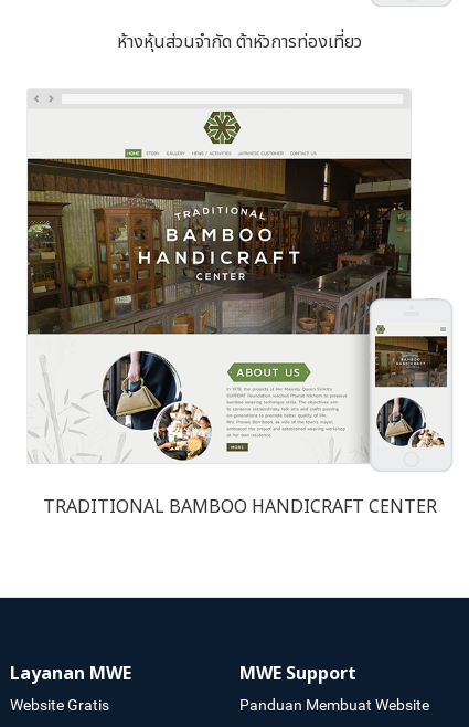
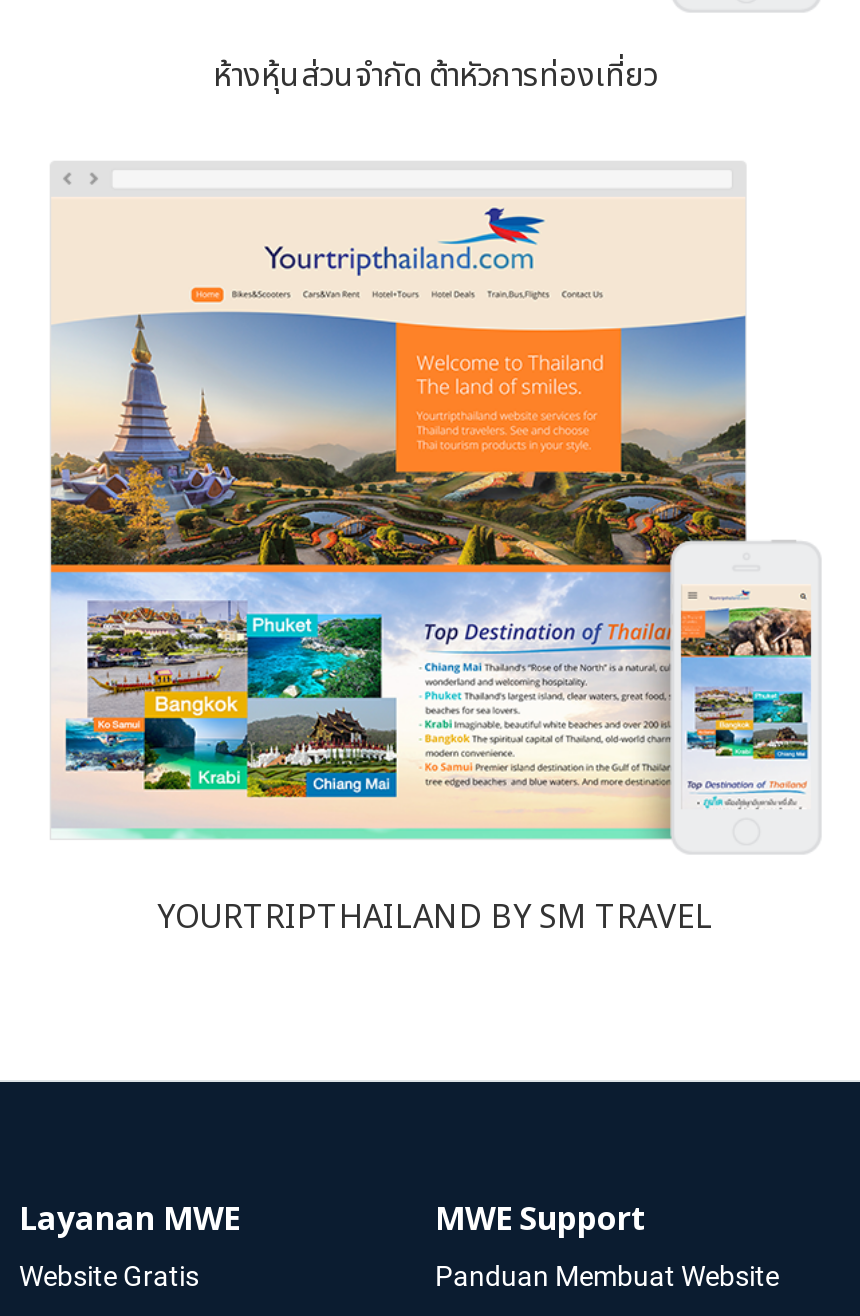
- [image]
- TRADITIONAL BAMBOO HANDICRAFT CENTER
+ [image]
+ YOURTRIPTHAILAND BY SM TRAVEL
